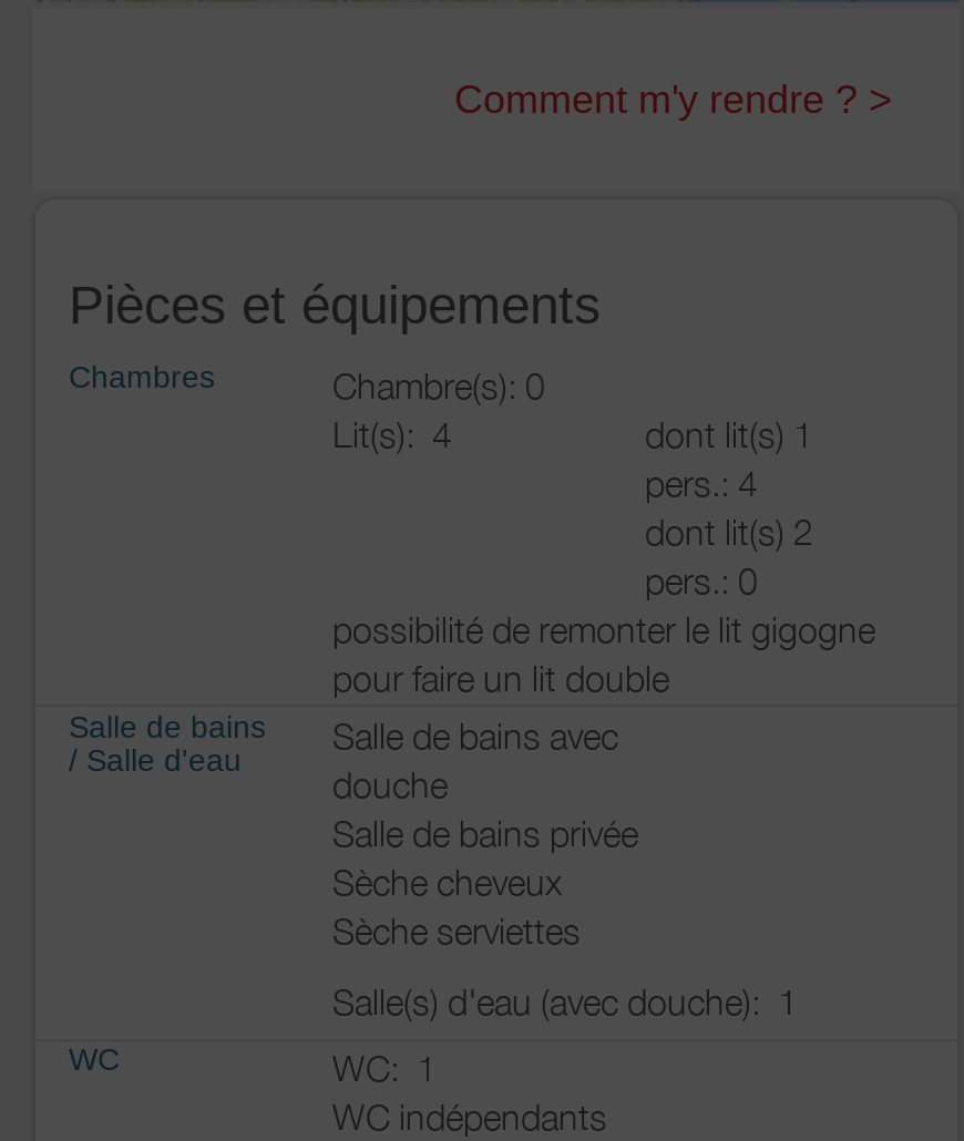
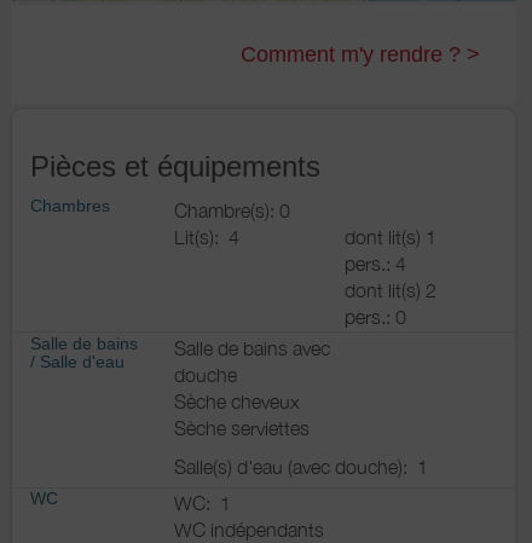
- possibilité de remonter le lit gigogne
- pour faire un lit double

- Salle de bains privée
